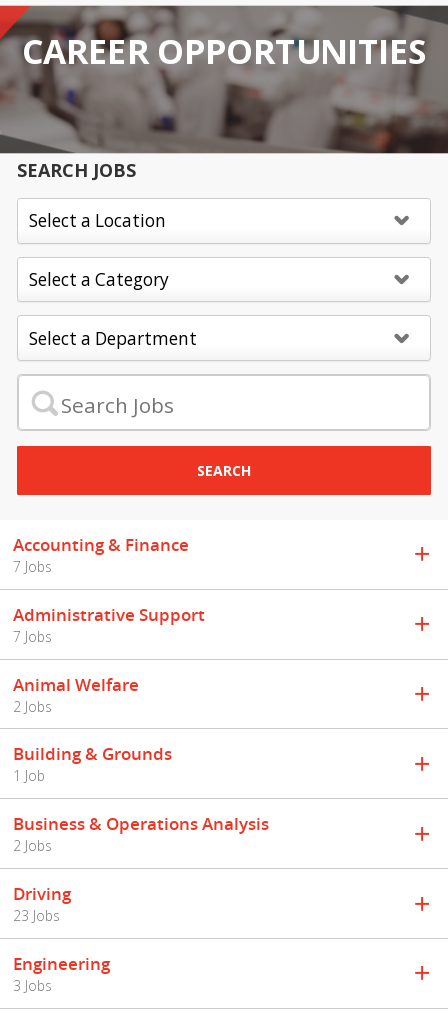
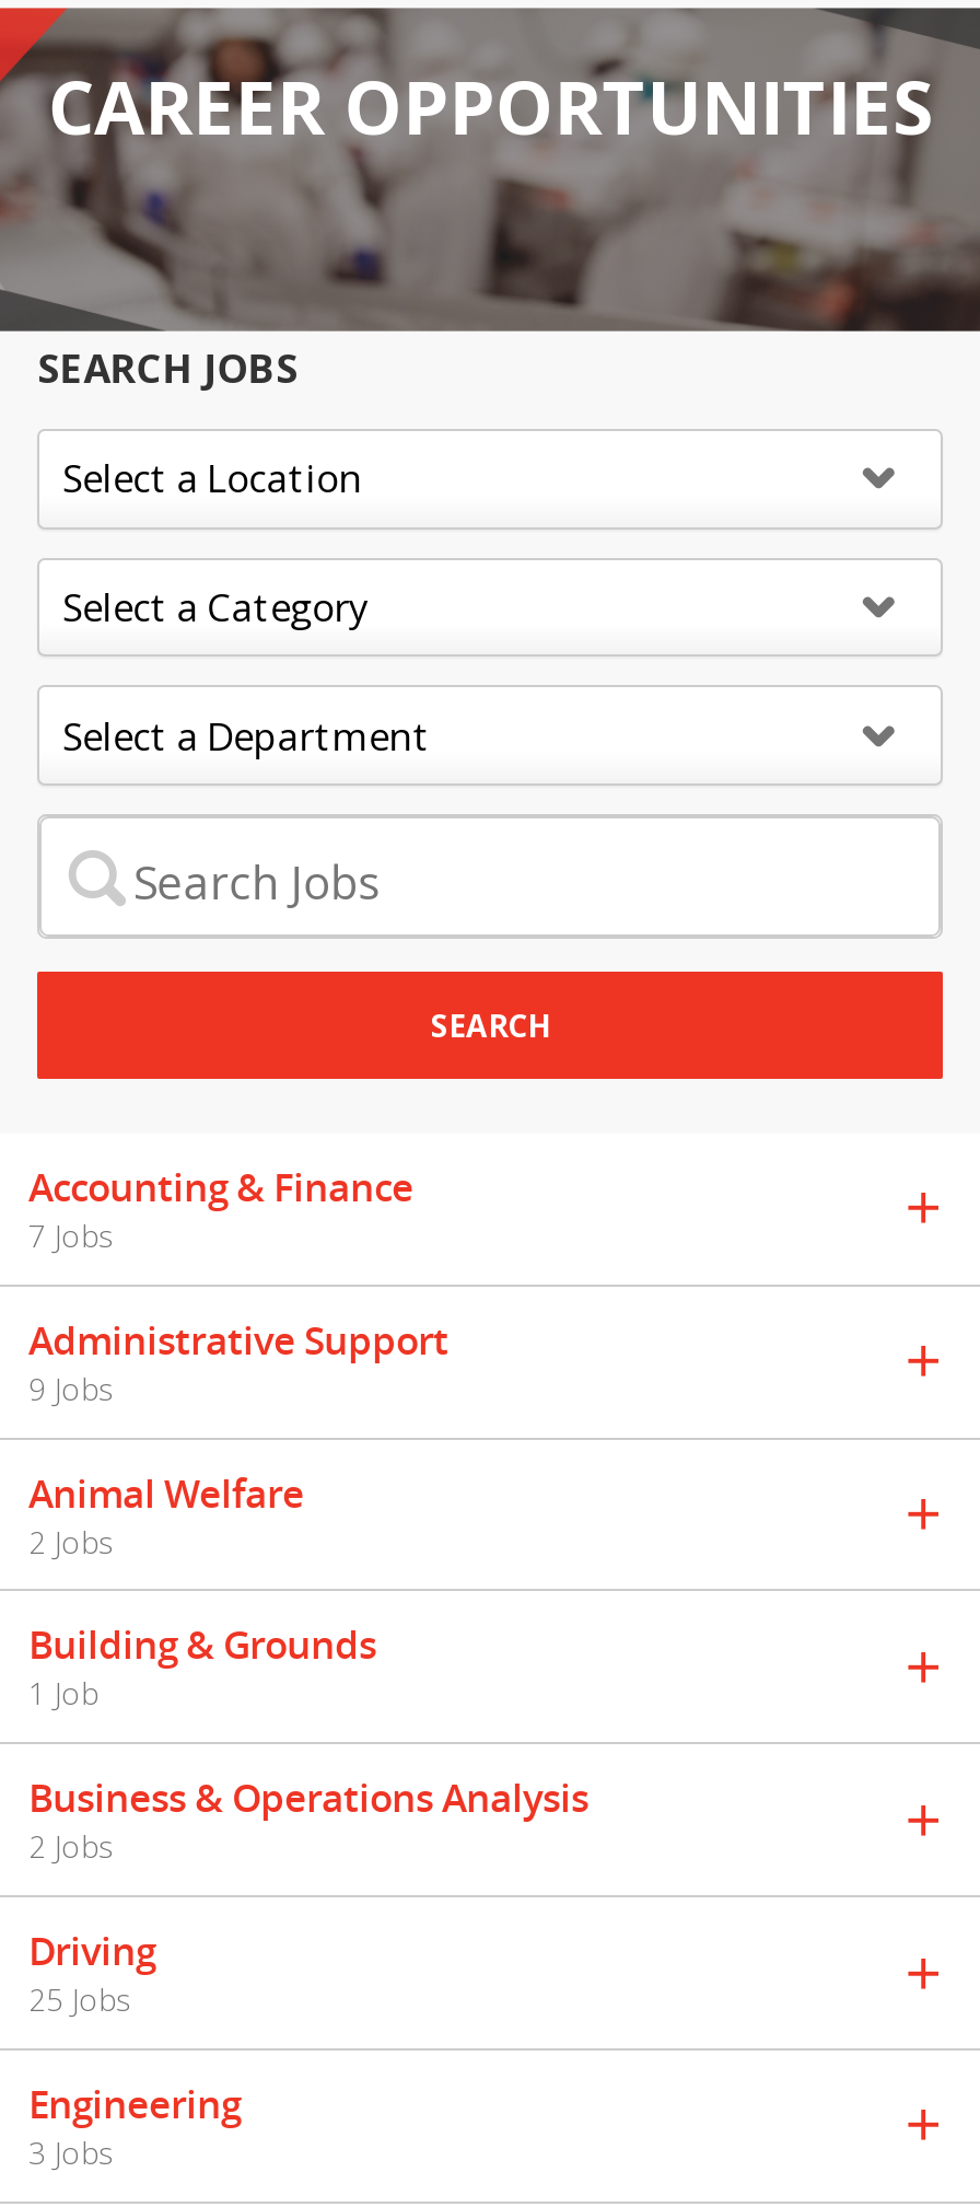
- 7 Jobs
+ 9 Jobs

- 23 Jobs
+ 25 Jobs
